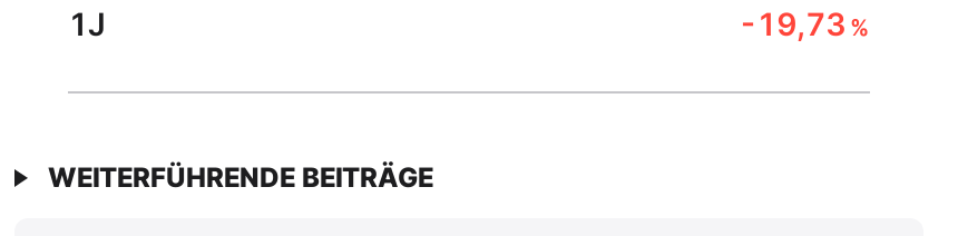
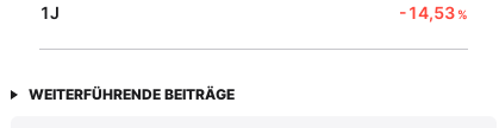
- -19,73%
+ -14,53%
